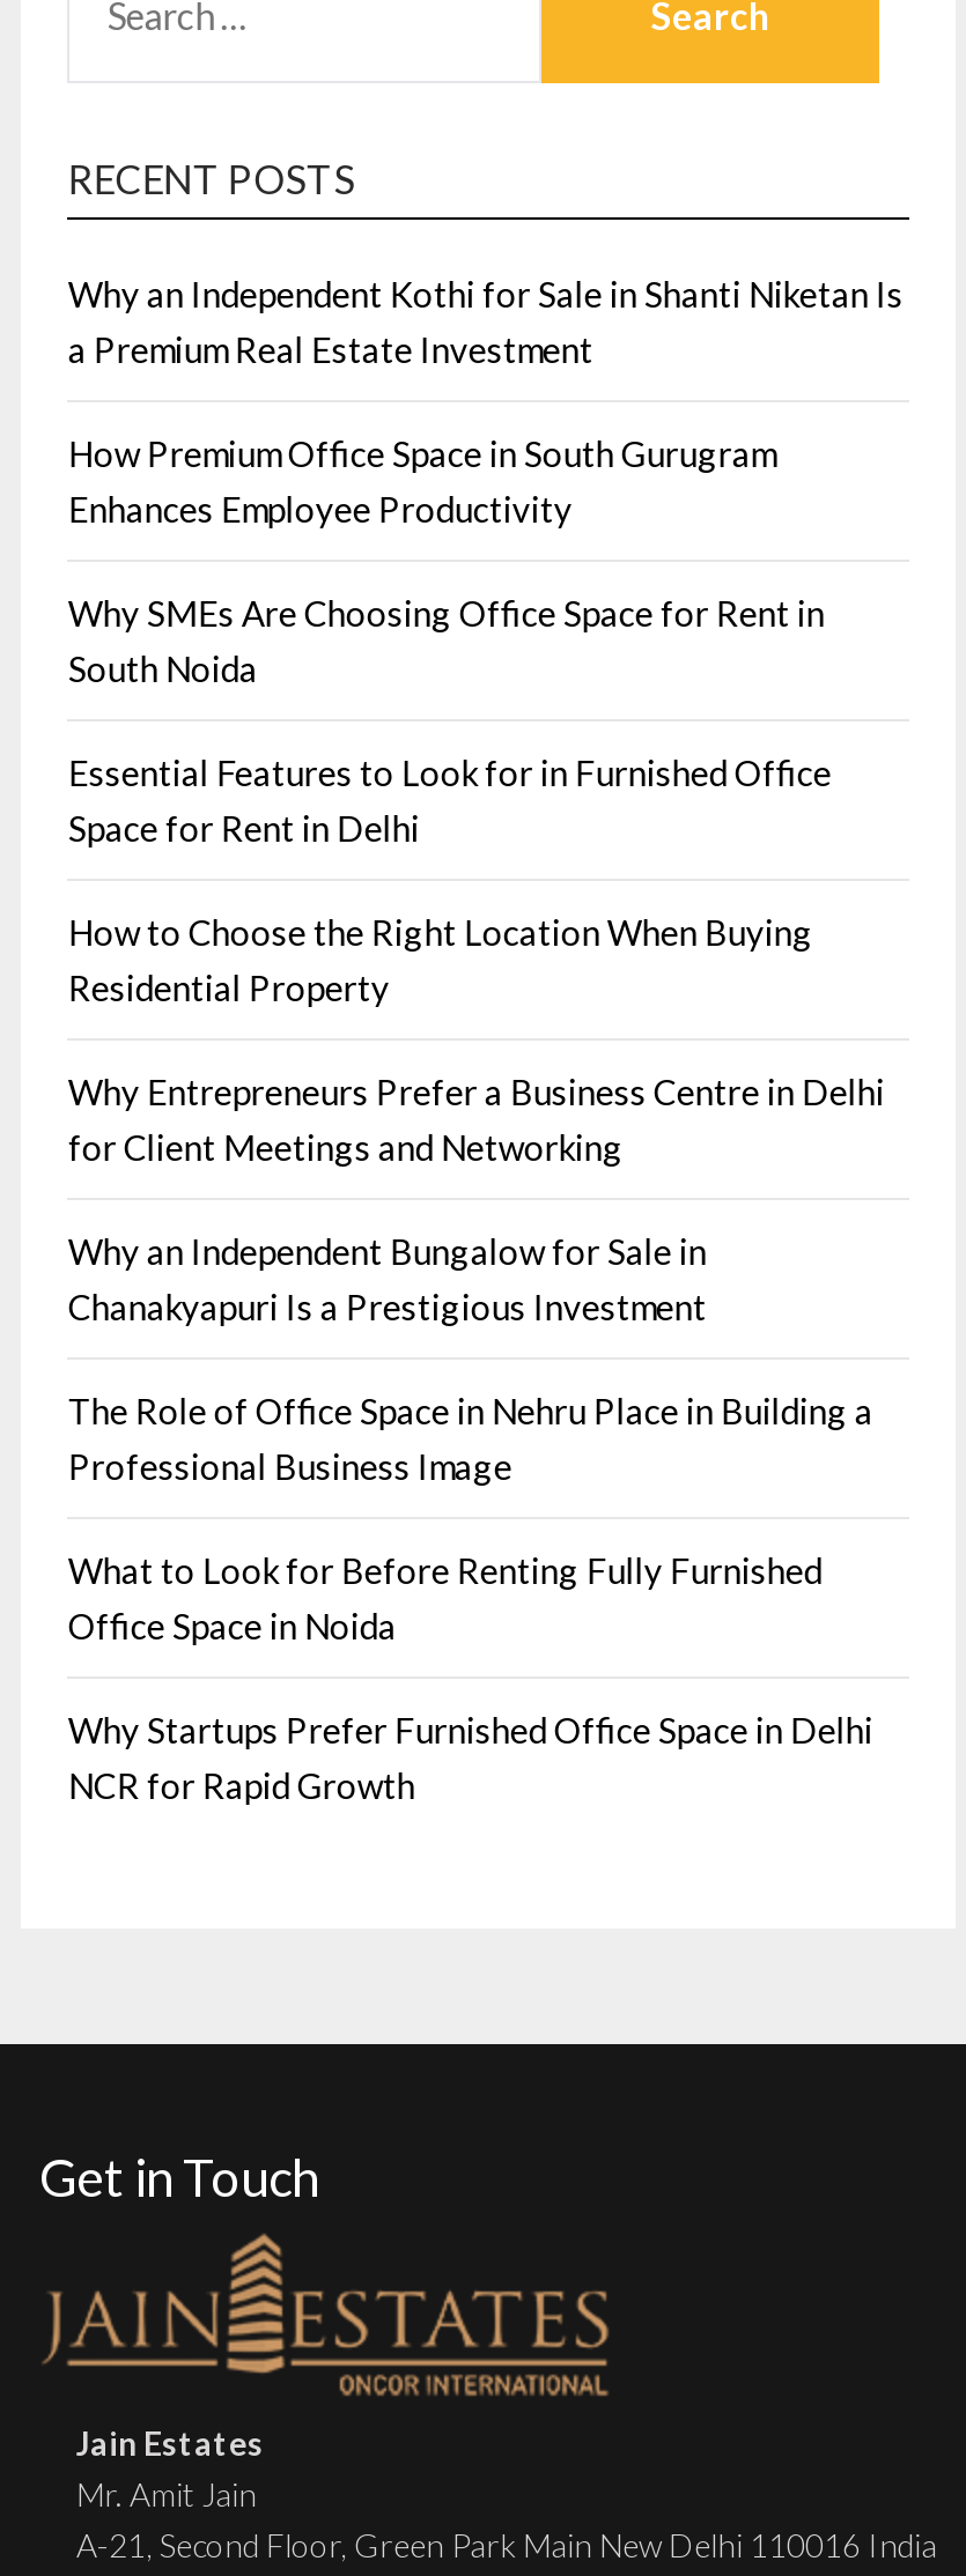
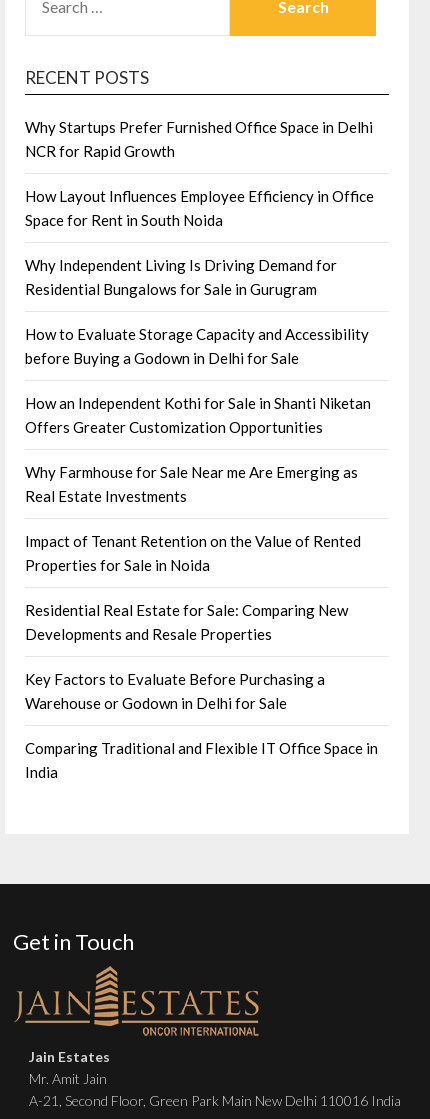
- Why an Independent Kothi for Sale in Shanti Niketan Is
- a Premium Real Estate Investment
- How Premium Office Space in South Gurugram
- Enhances Employee Productivity
- Why SMEs Are Choosing Office Space for Rent in
- South Noida
- Essential Features to Look for in Furnished Office
- Space for Rent in Delhi
- How to Choose the Right Location When Buying
- Residential Property
- Why Entrepreneurs Prefer a Business Centre in Delhi
- for Client Meetings and Networking
- Why an Independent Bungalow for Sale in
- Chanakyapuri Is a Prestigious Investment
- The Role of Office Space in Nehru Place in Building a
- Professional Business Image
- What to Look for Before Renting Fully Furnished
- Office Space in Noida

moved up: Why Startups Prefer Furnished Office Space in Delhi | NCR for Rapid Growth

+ How Layout Influences Employee Efficiency in Office
+ Space for Rent in South Noida
+ Why Independent Living Is Driving Demand for
+ Residential Bungalows for Sale in Gurugram
+ How to Evaluate Storage Capacity and Accessibility
+ before Buying a Godown in Delhi for Sale
+ How an Independent Kothi for Sale in Shanti Niketan
+ Offers Greater Customization Opportunities
+ Why Farmhouse for Sale Near me Are Emerging as
+ Real Estate Investments
+ Impact of Tenant Retention on the Value of Rented
+ Properties for Sale in Noida
+ Residential Real Estate for Sale: Comparing New
+ Developments and Resale Properties
+ Key Factors to Evaluate Before Purchasing a
+ Warehouse or Godown in Delhi for Sale
+ Comparing Traditional and Flexible IT Office Space in
+ India
